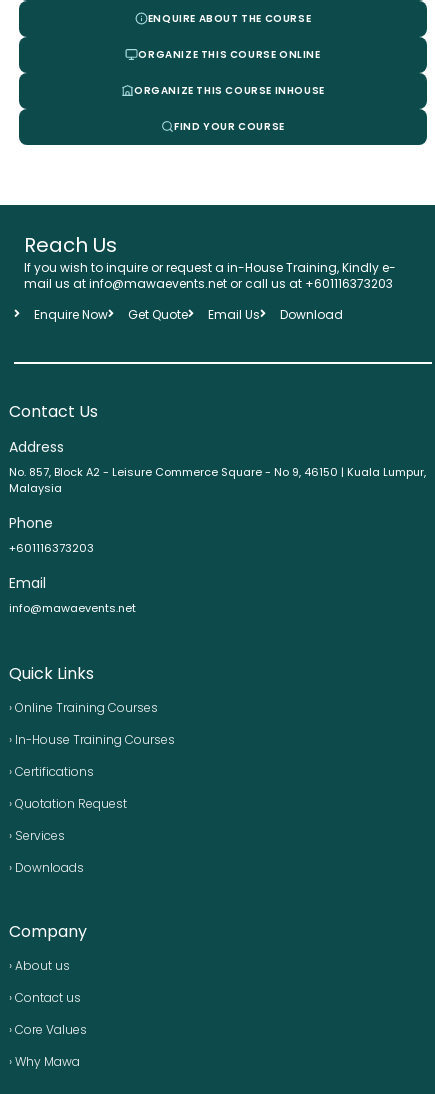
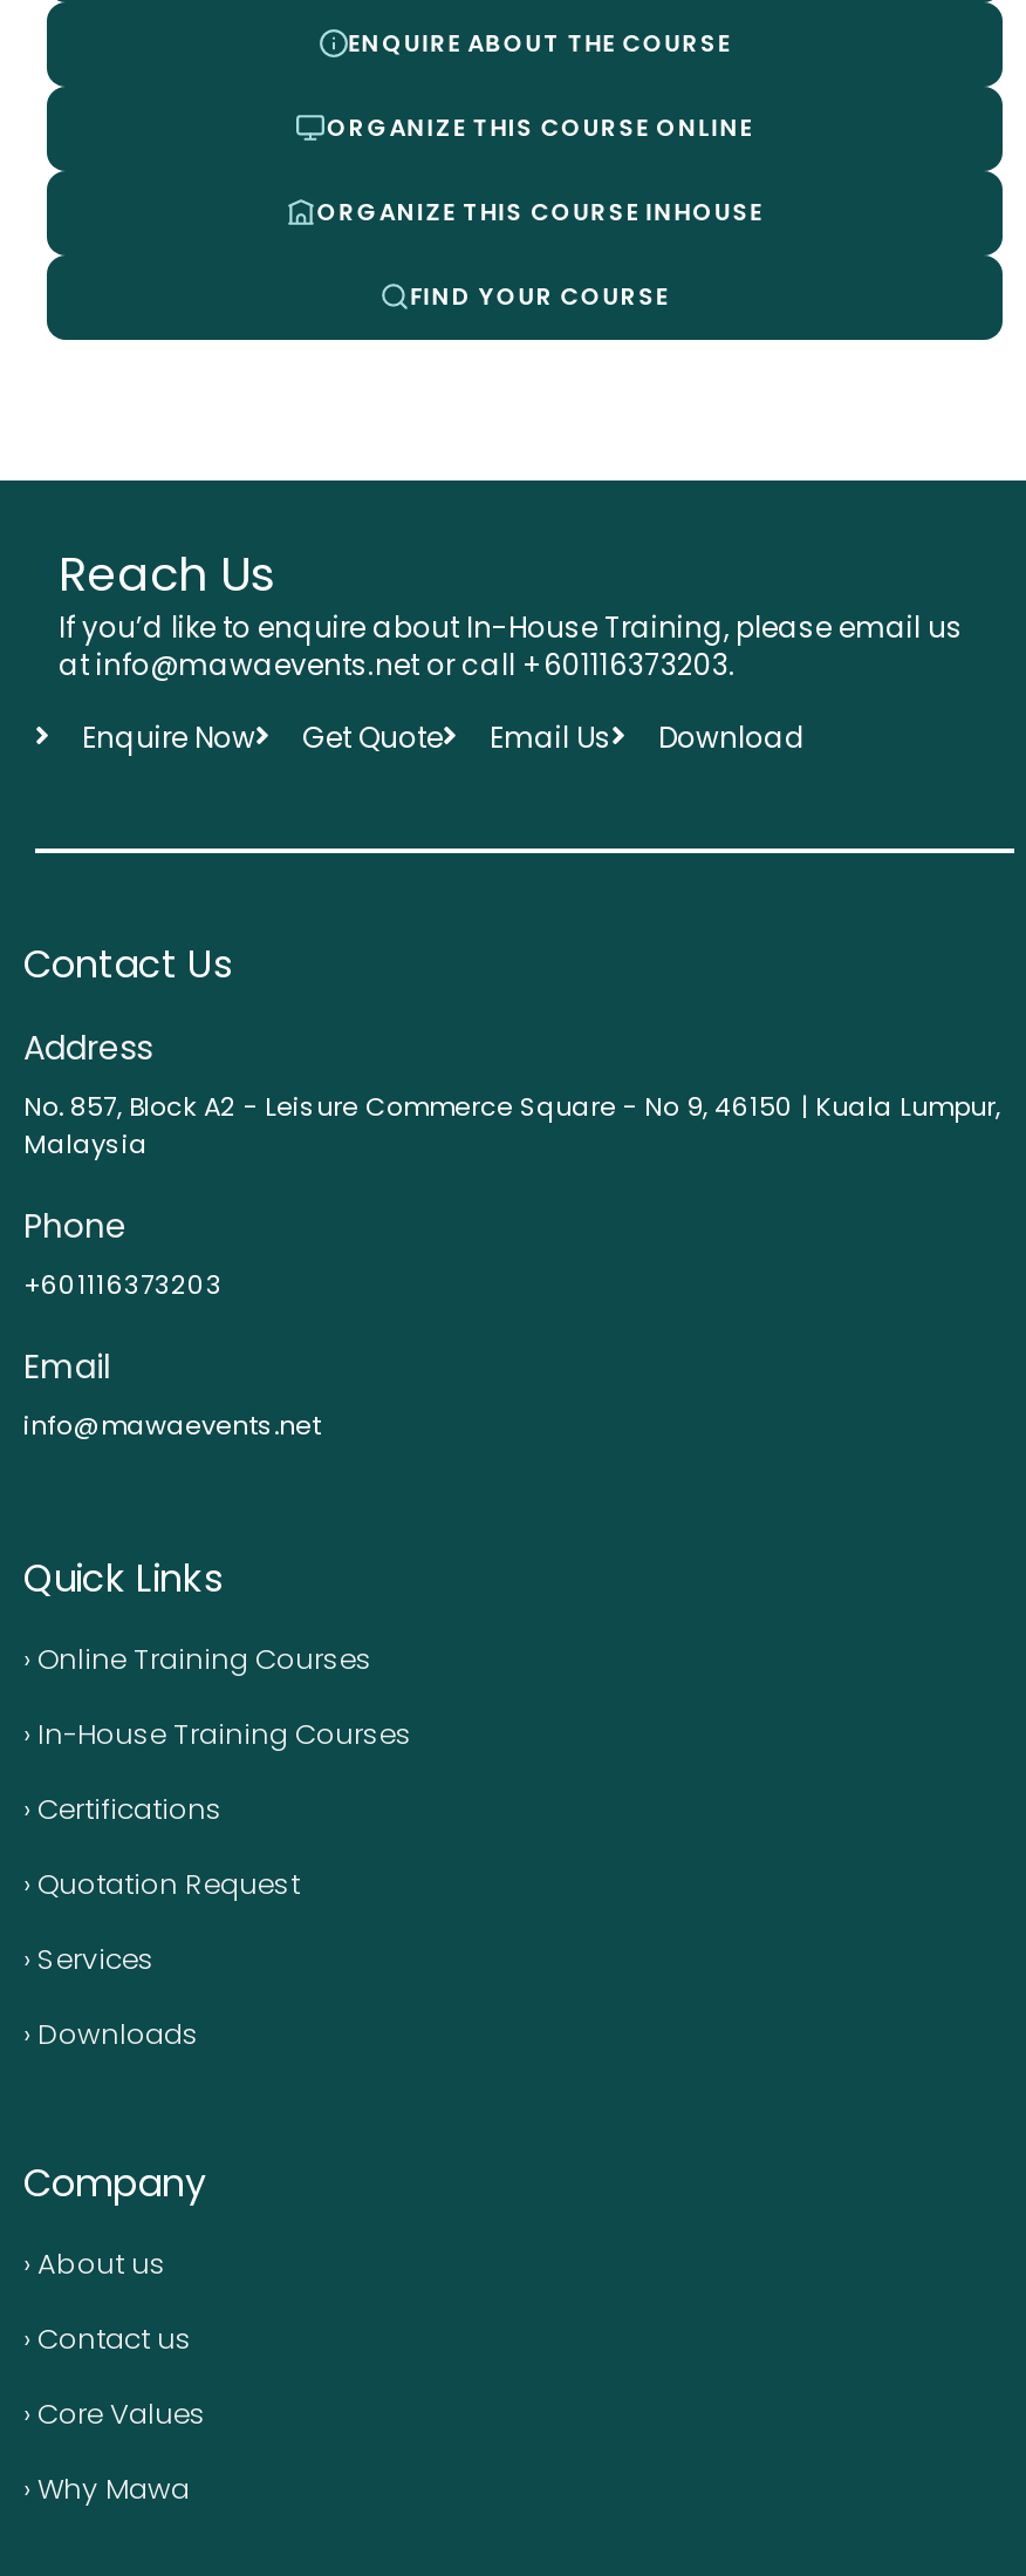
- If you wish to inquire or request a in-House Training, Kindly e-
- mail us at info@mawaevents.net or call us at +601116373203
+ If you’d like to enquire about In-House Training, please email us
+ at info@mawaevents.net or call +601116373203.
